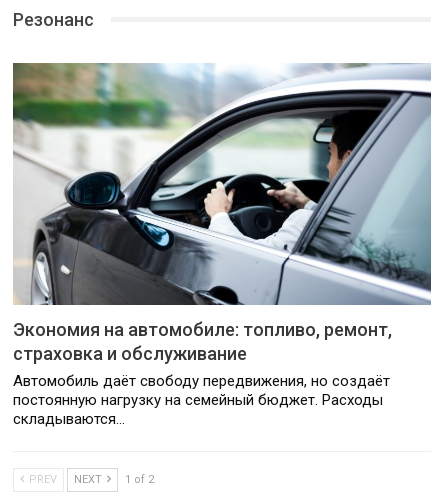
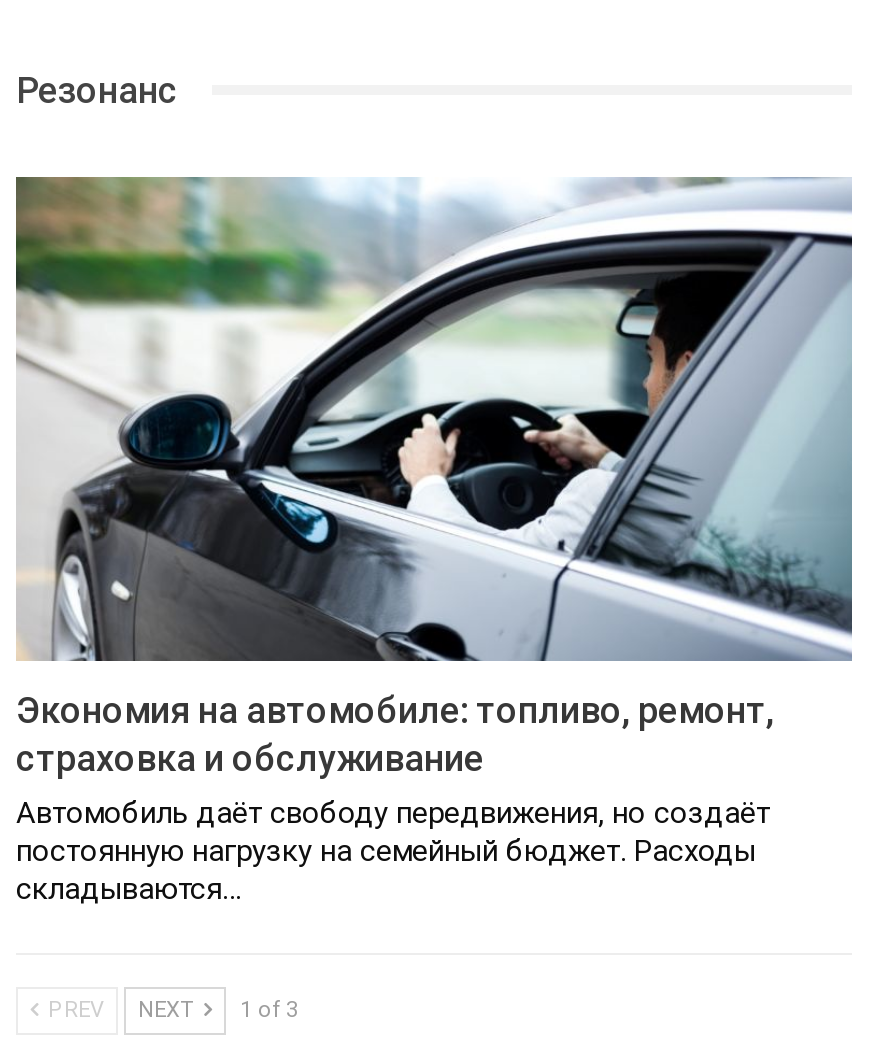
- PREV NEXT 1 of 2
+ PREV NEXT 1 of 3
